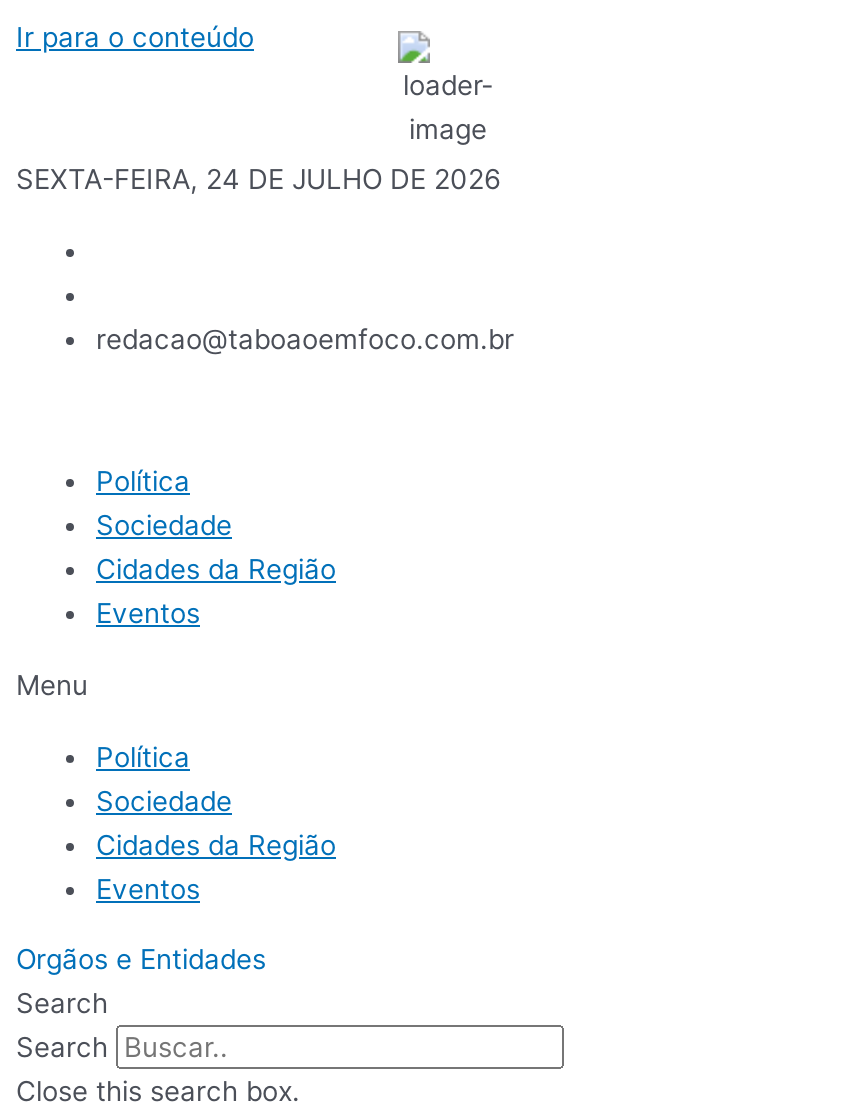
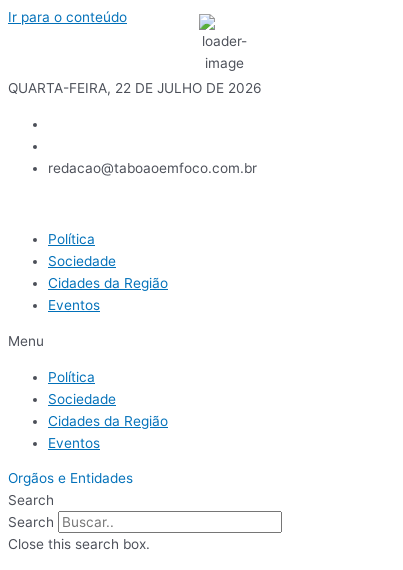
- SEXTA-FEIRA, 24 DE JULHO DE 2026
+ QUARTA-FEIRA, 22 DE JULHO DE 2026
